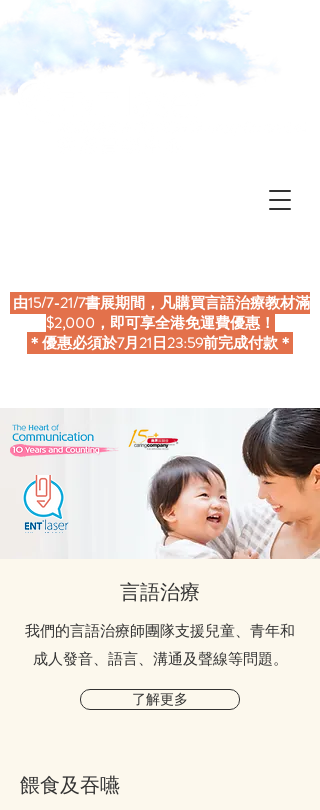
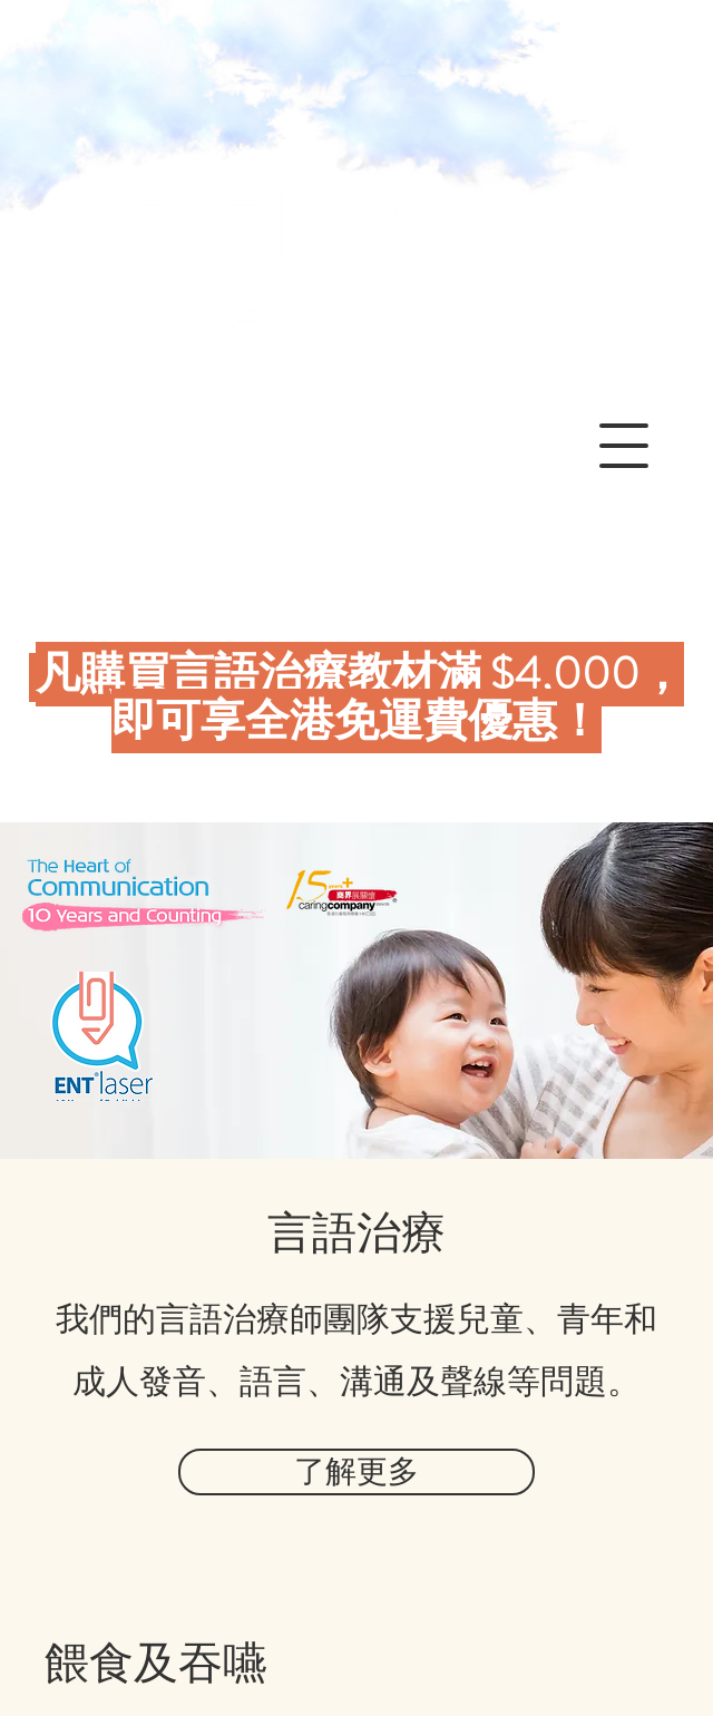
- 由15/7-21/7書展期間，凡購買言語治療教材滿
- $2,000，即可享全港免運費優惠！
- ＊優惠必須於7月21日23:59前完成付款＊
+ 凡購買言語治療教材滿 $4,000，
+ 即可享全港免運費優惠！
